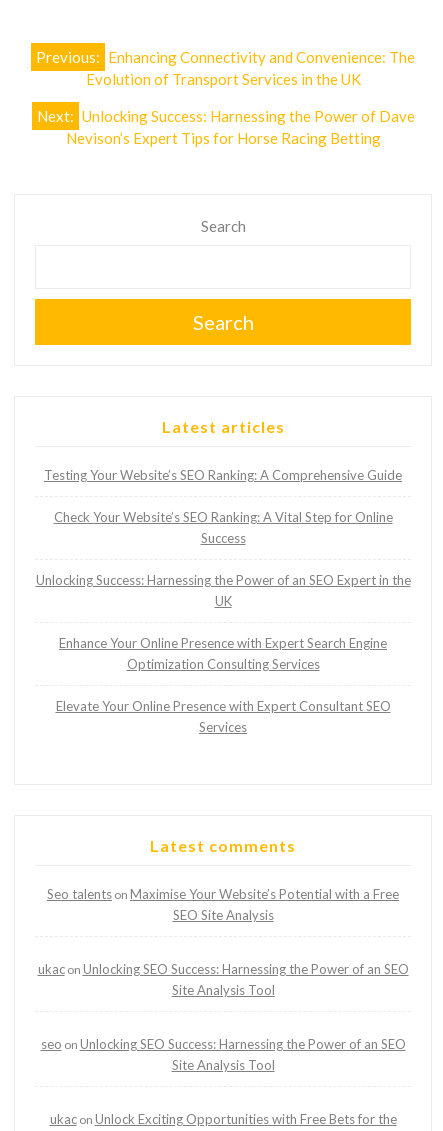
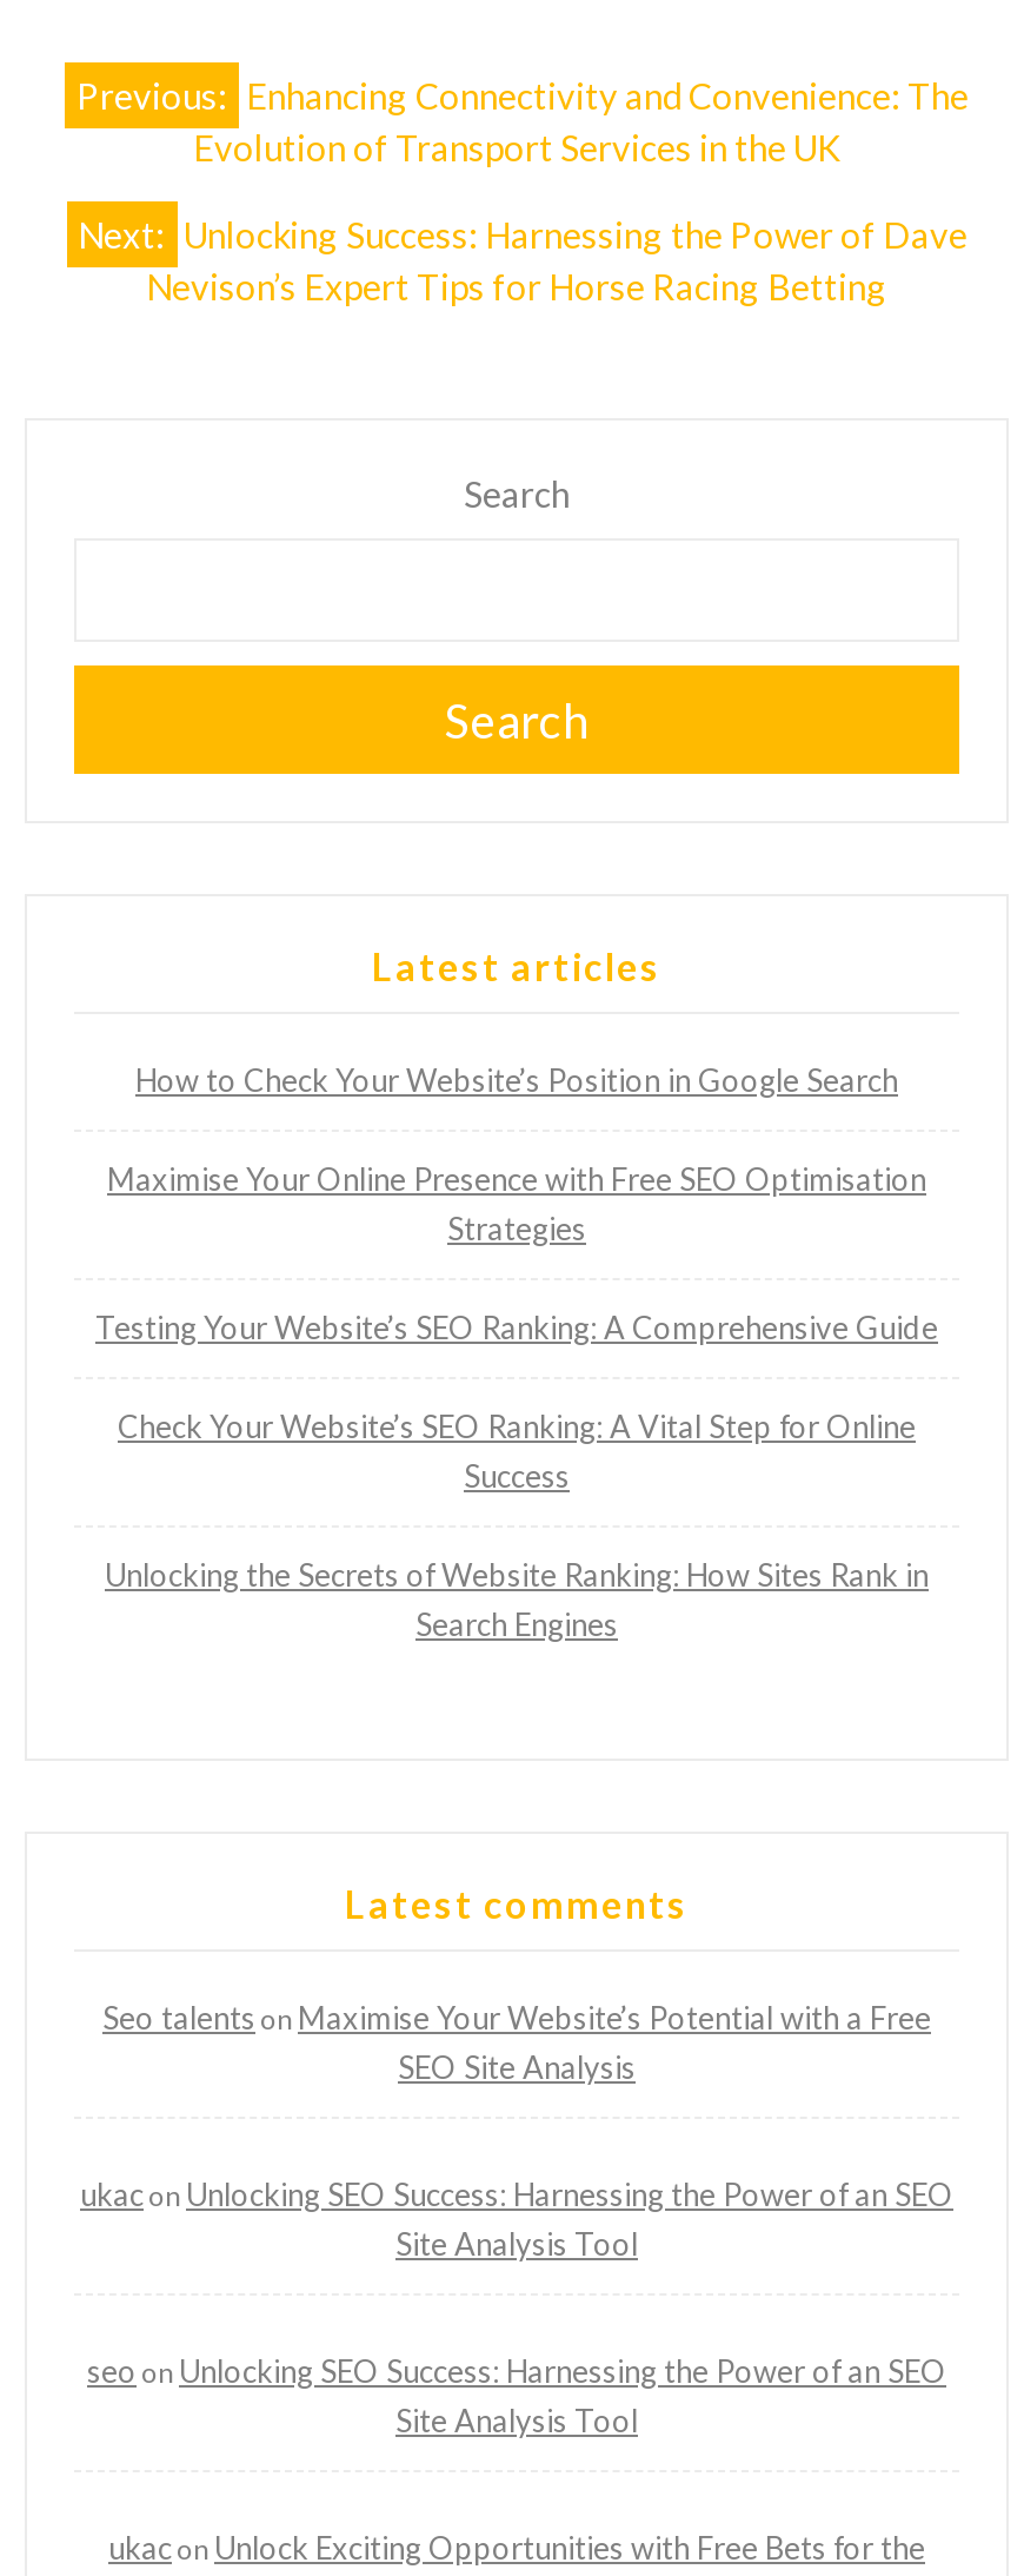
+ How to Check Your Website’s Position in Google Search
+ Maximise Your Online Presence with Free SEO Optimisation
+ Strategies

moved down: Testing Your Website’s SEO Ranking: A Comprehensive Guide | Check Your Website’s SEO Ranking: A Vital Step for Online | Success

- Unlocking Success: Harnessing the Power of an SEO Expert in the
- UK
- Enhance Your Online Presence with Expert Search Engine
- Optimization Consulting Services
- Elevate Your Online Presence with Expert Consultant SEO
- Services
+ Unlocking the Secrets of Website Ranking: How Sites Rank in
+ Search Engines
